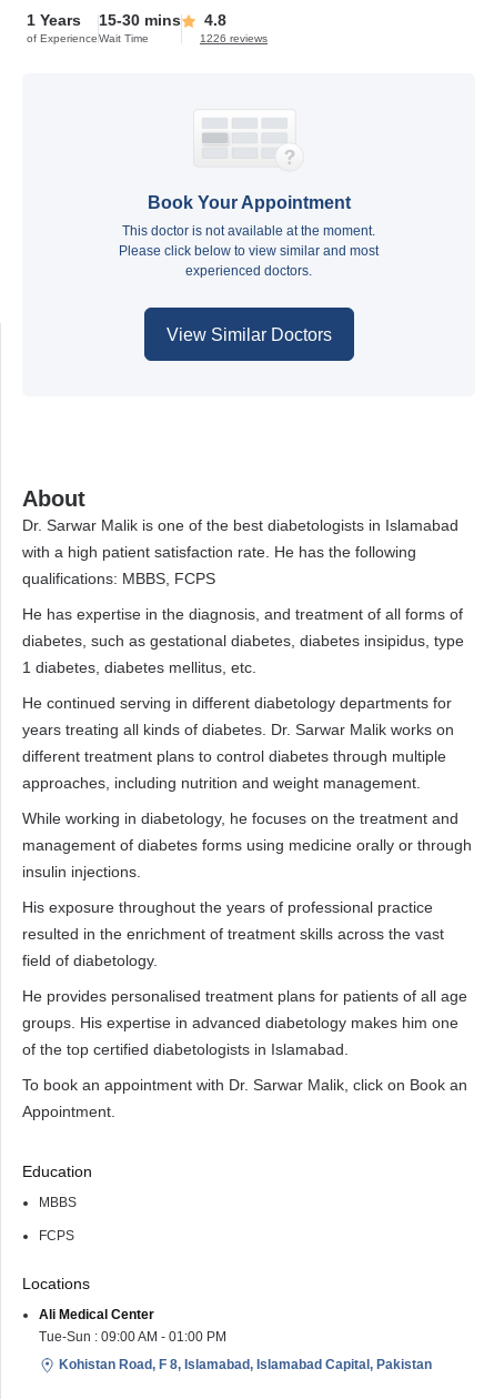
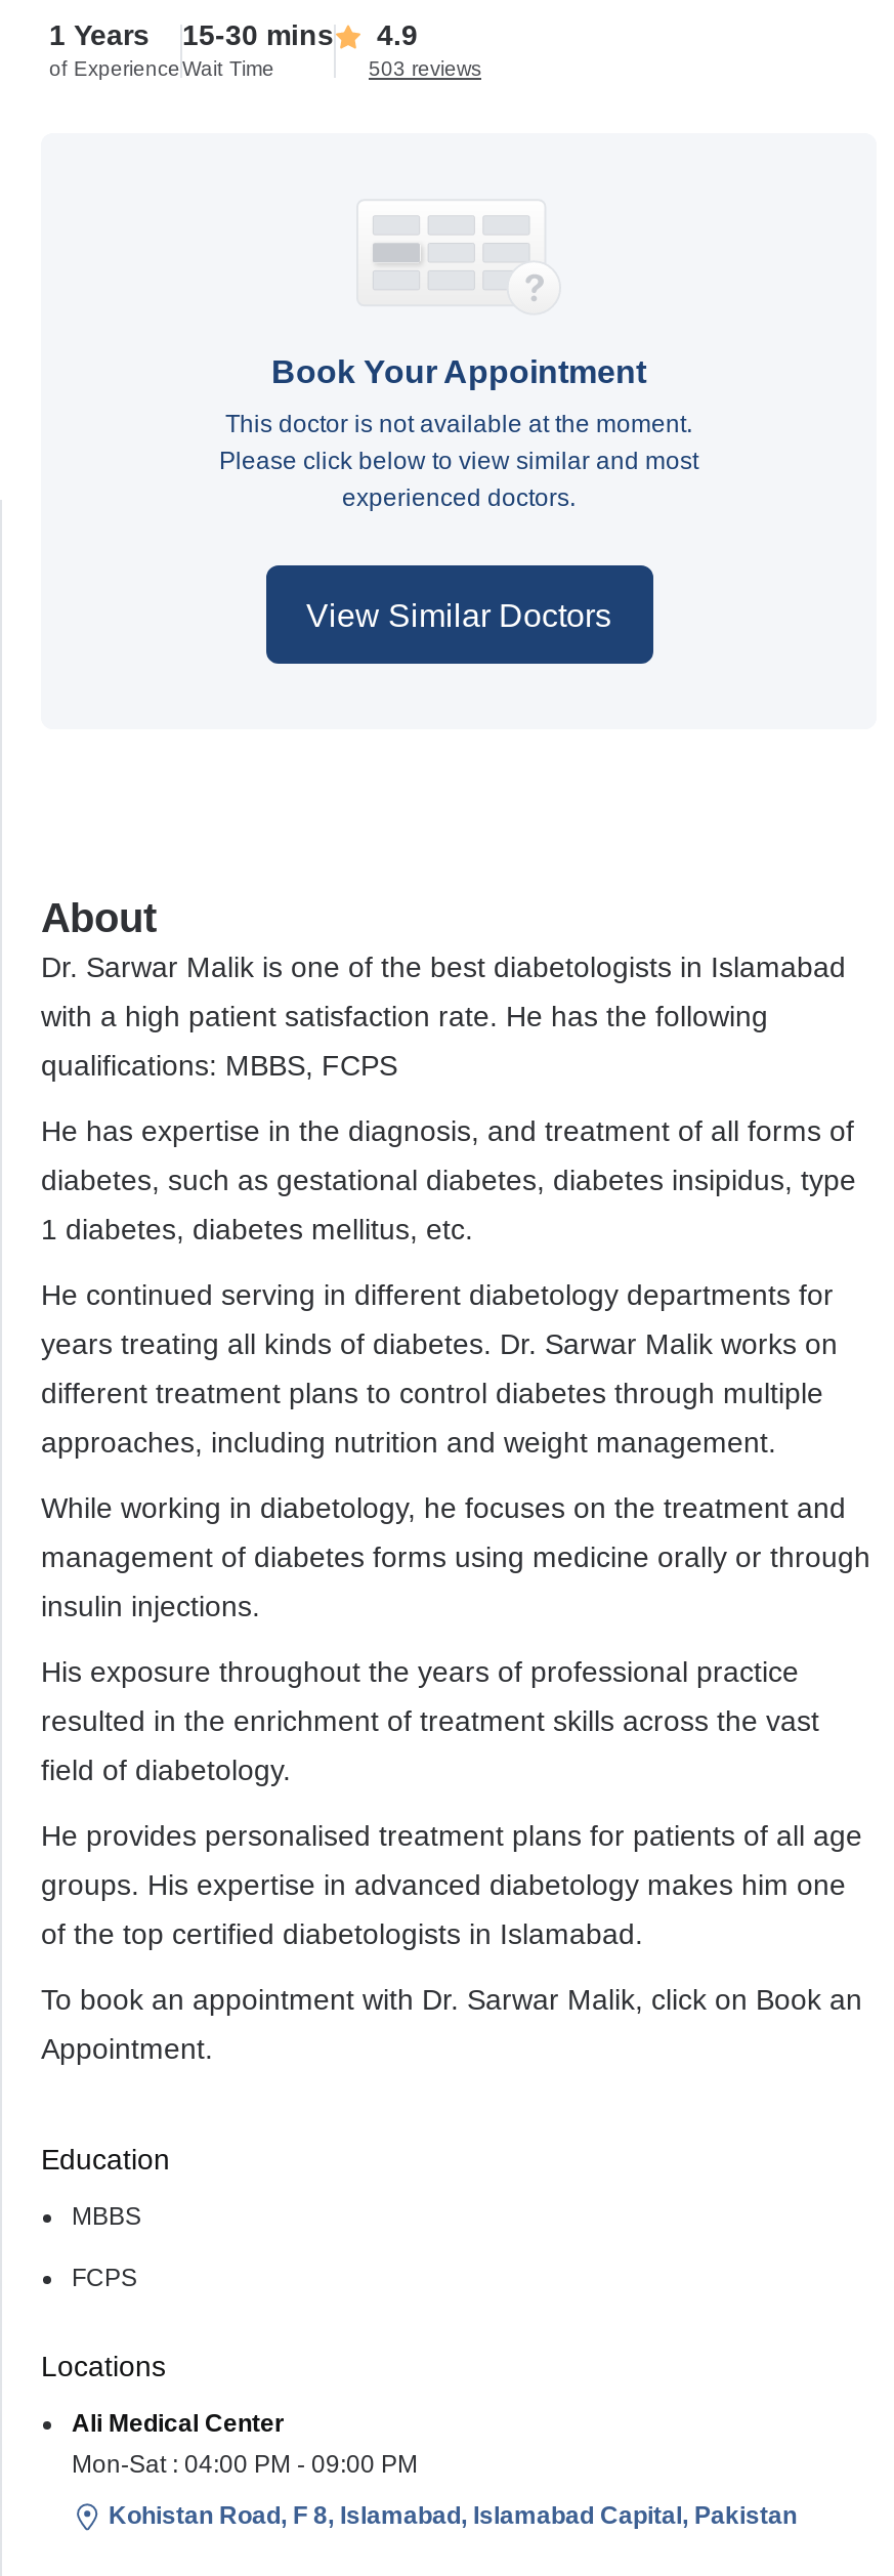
- 1 Years 15-30 mins 4.8
+ 1 Years 15-30 mins 4.9

- 1226 reviews
+ 503 reviews

- Tue-Sun : 09:00 AM - 01:00 PM
+ Mon-Sat : 04:00 PM - 09:00 PM
